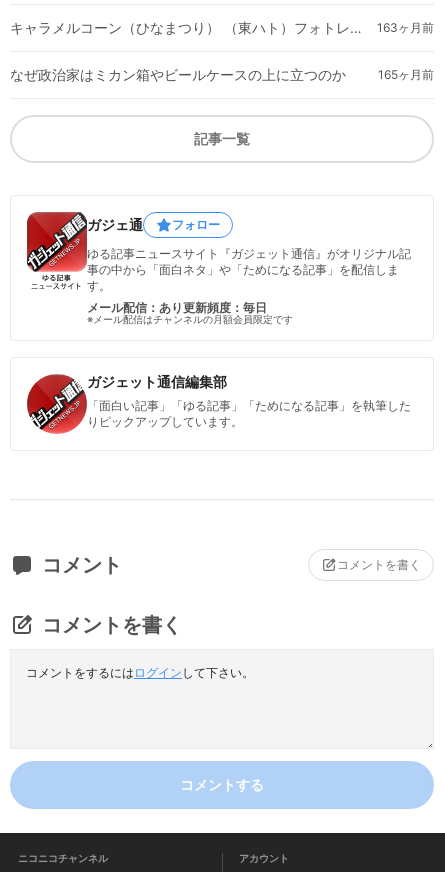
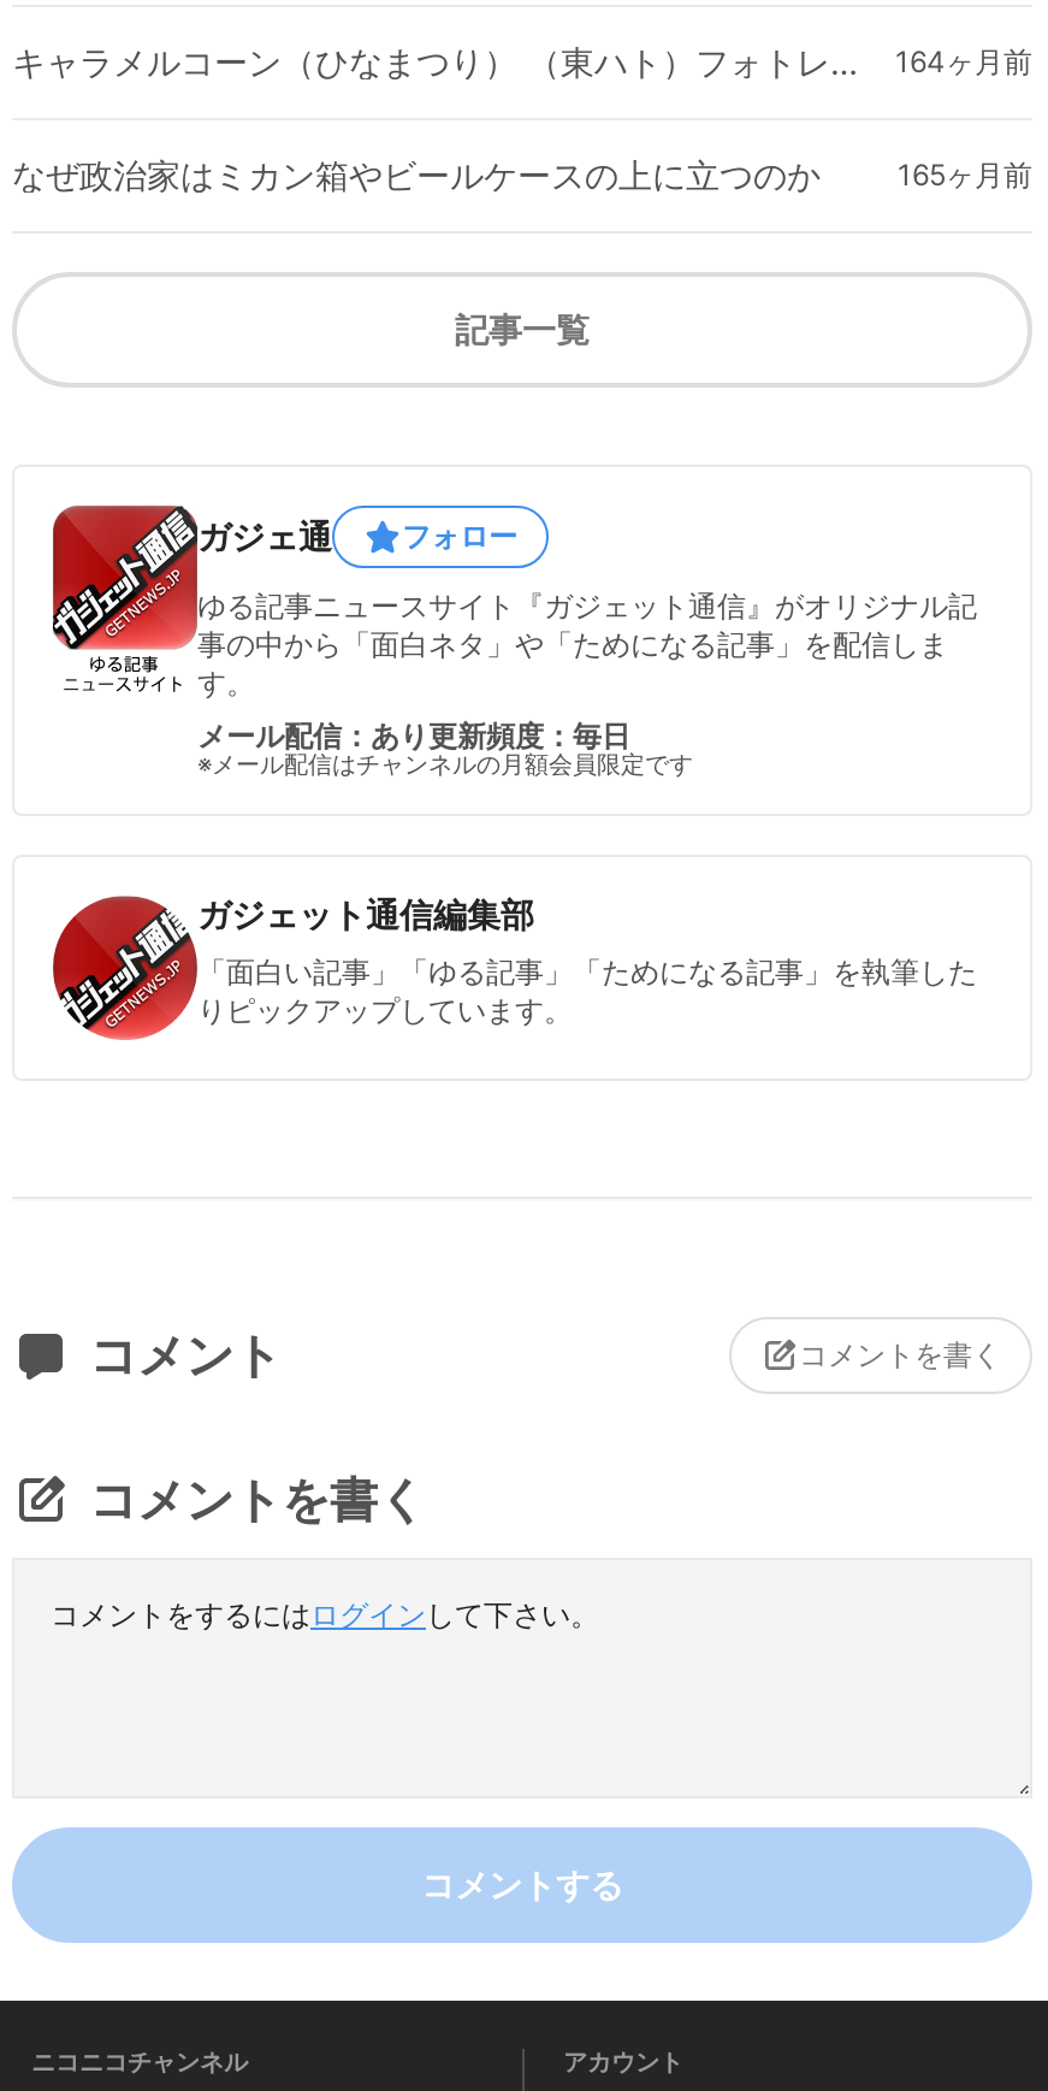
- 163ヶ月前
+ 164ヶ月前
